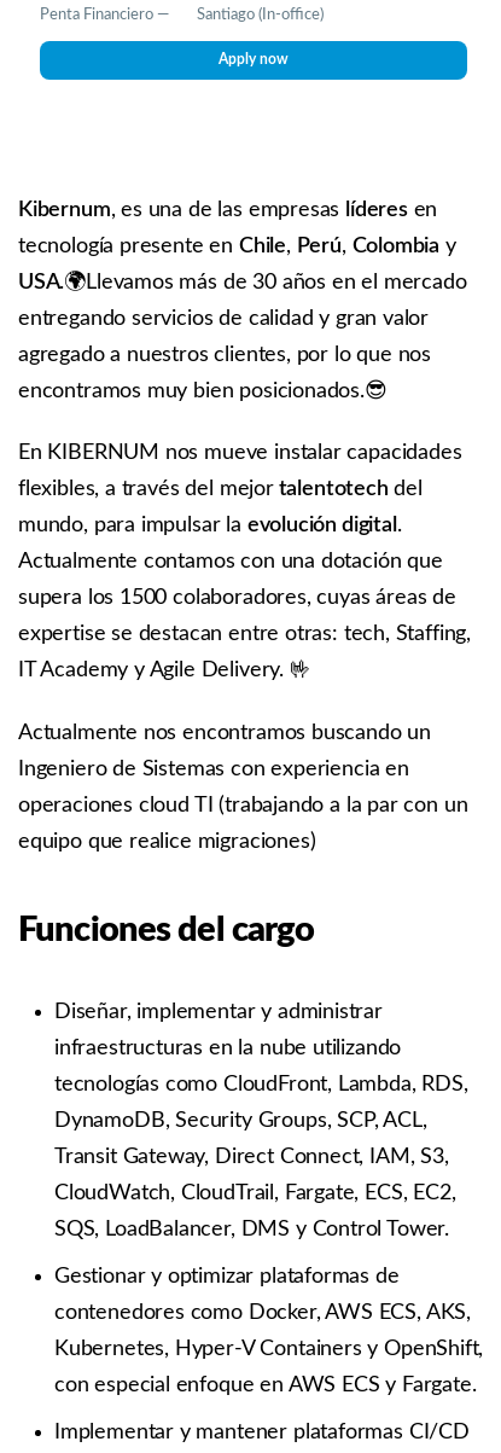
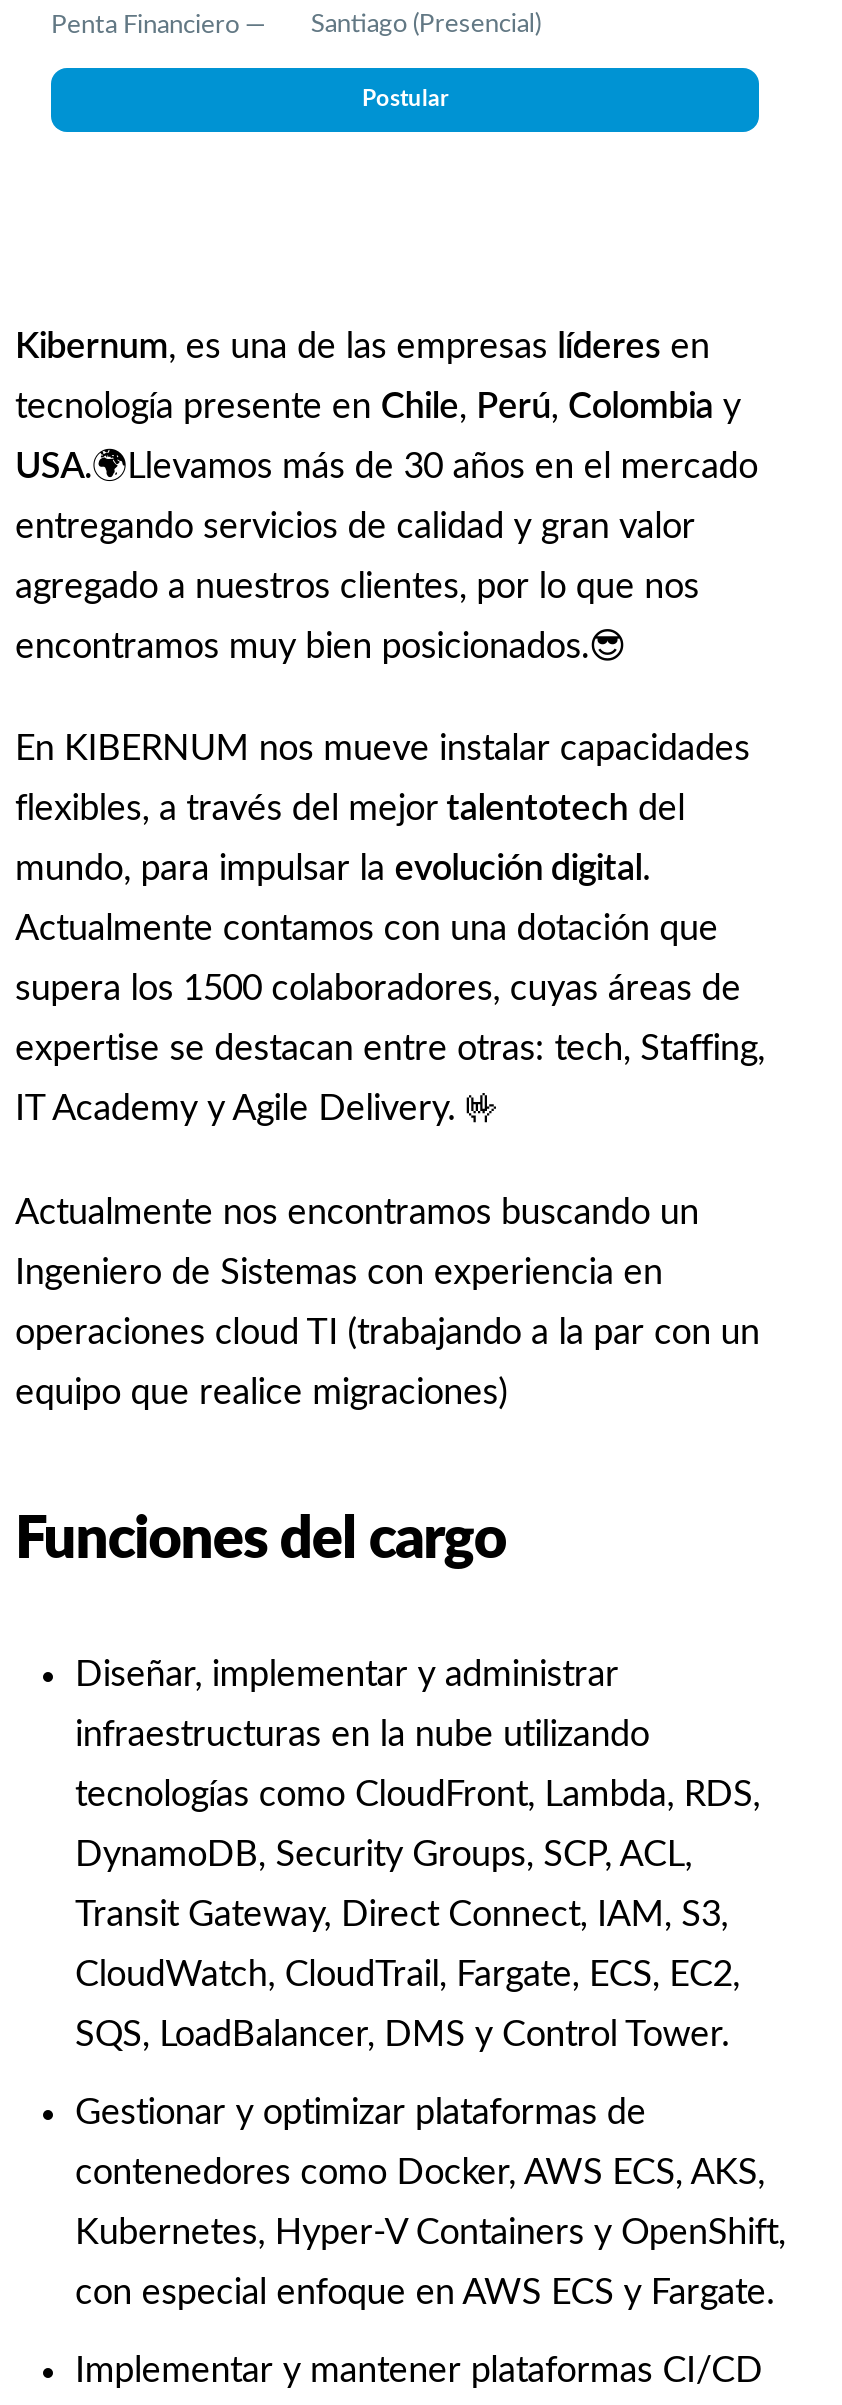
- Santiago (In-office)
+ Santiago (Presencial)

- Apply now
+ Postular
